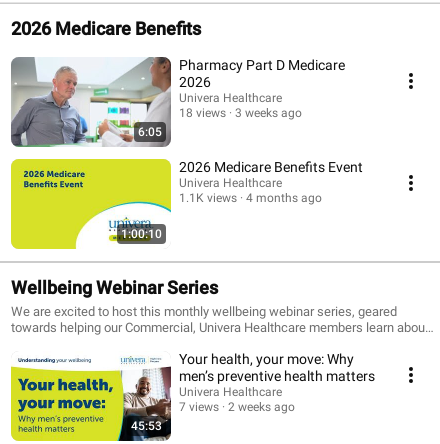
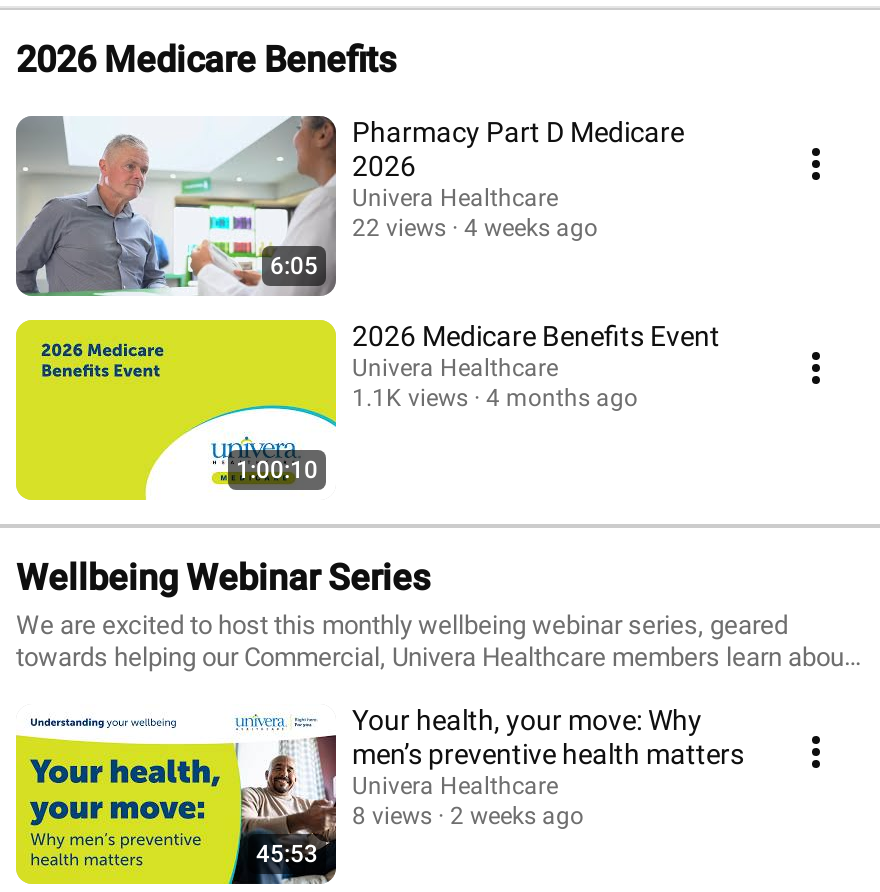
- 18 views
+ 22 views

- 3 weeks ago
+ 4 weeks ago

- 7 views 2 weeks ago
+ 8 views 2 weeks ago
